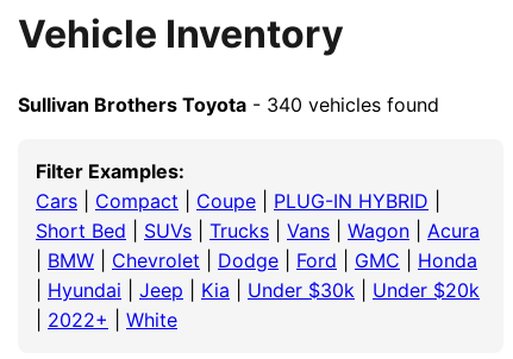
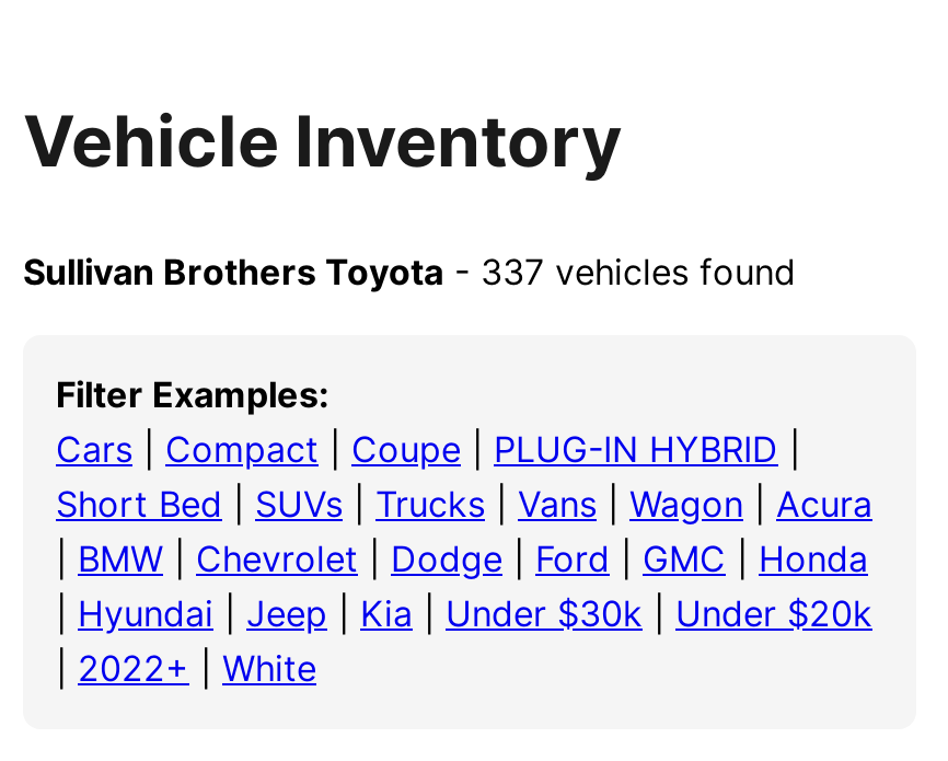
- Sullivan Brothers Toyota - 340 vehicles found
+ Sullivan Brothers Toyota - 337 vehicles found
